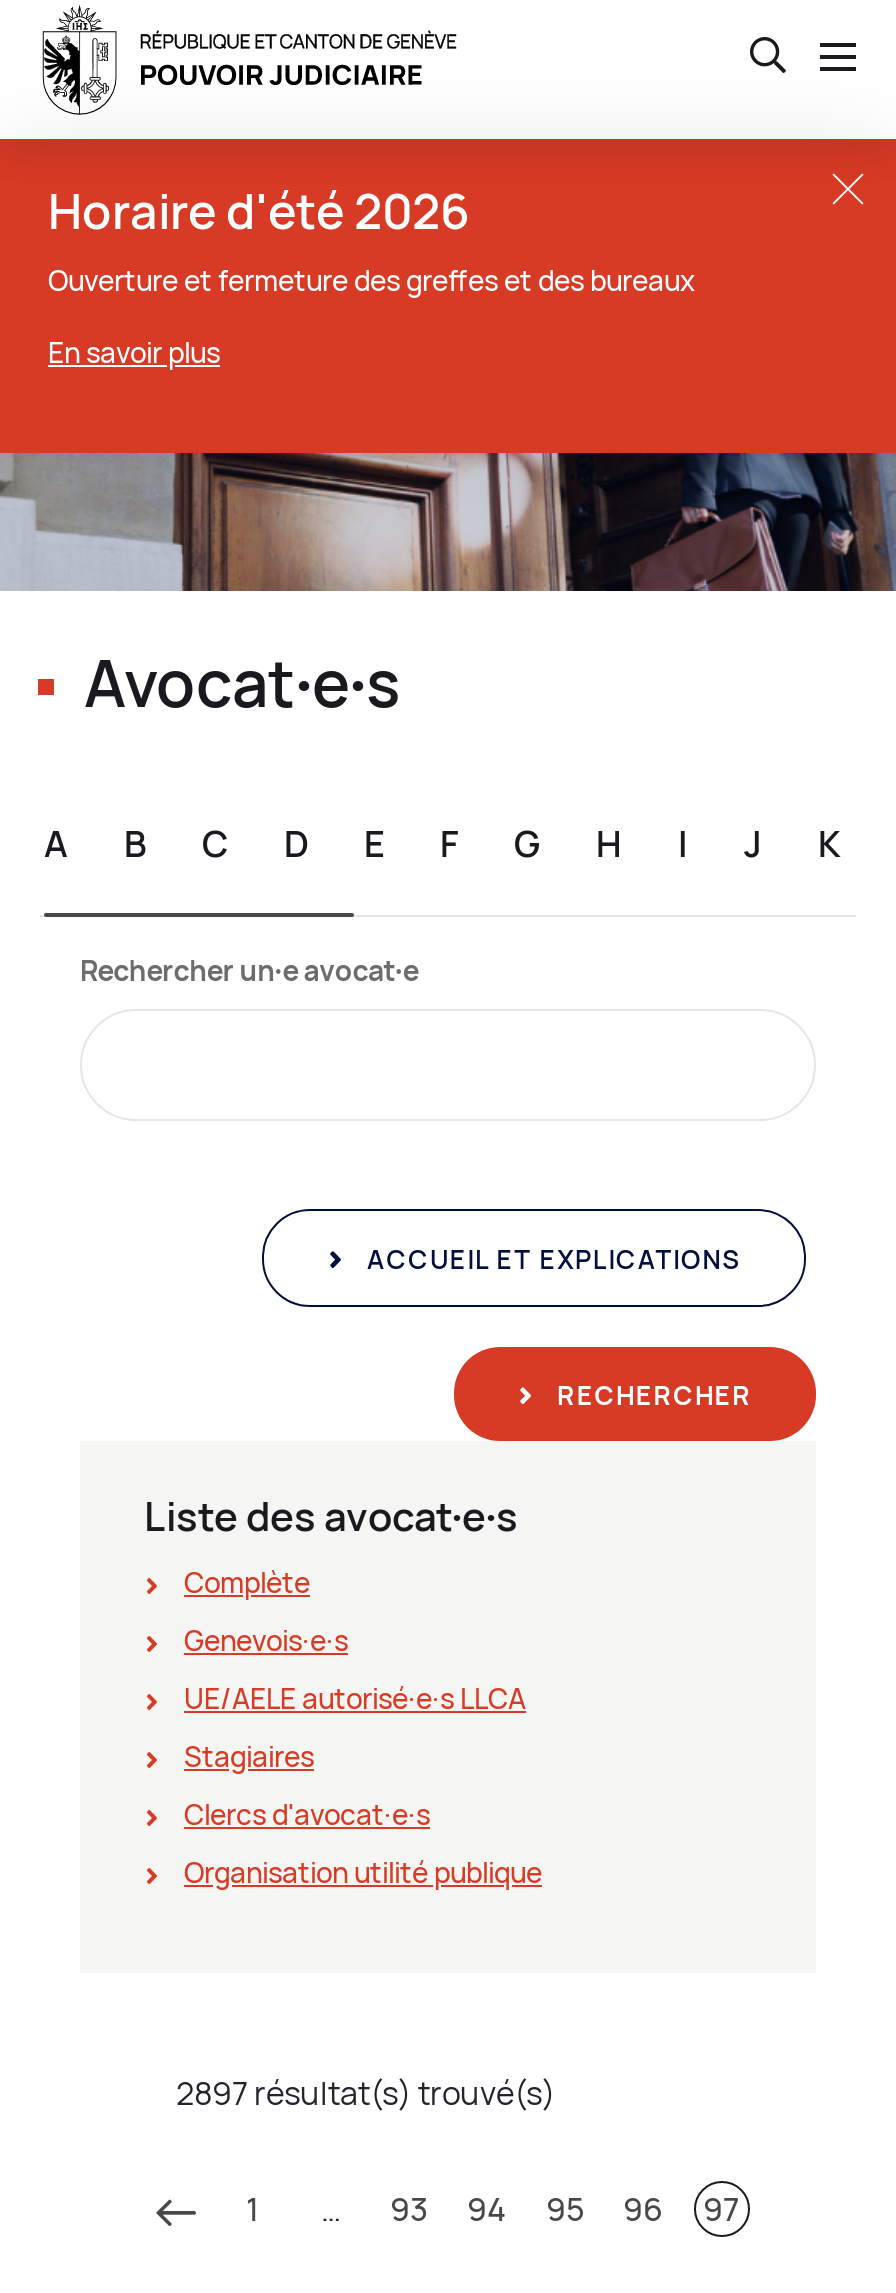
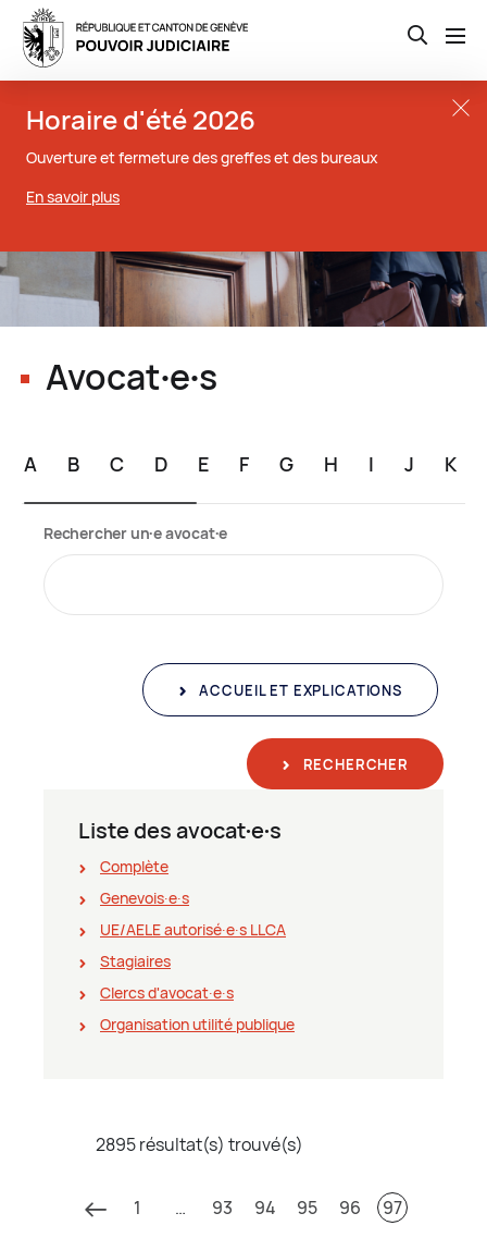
- 2897 résultat(s) trouvé(s)
+ 2895 résultat(s) trouvé(s)
